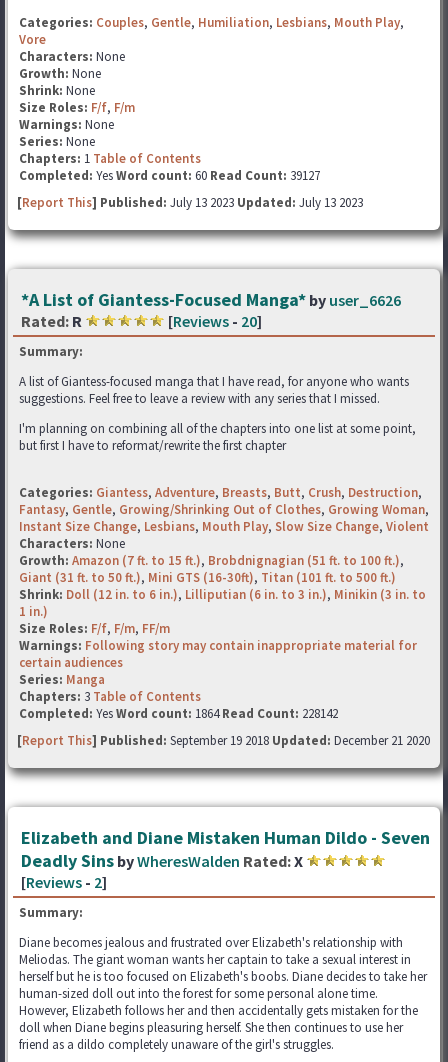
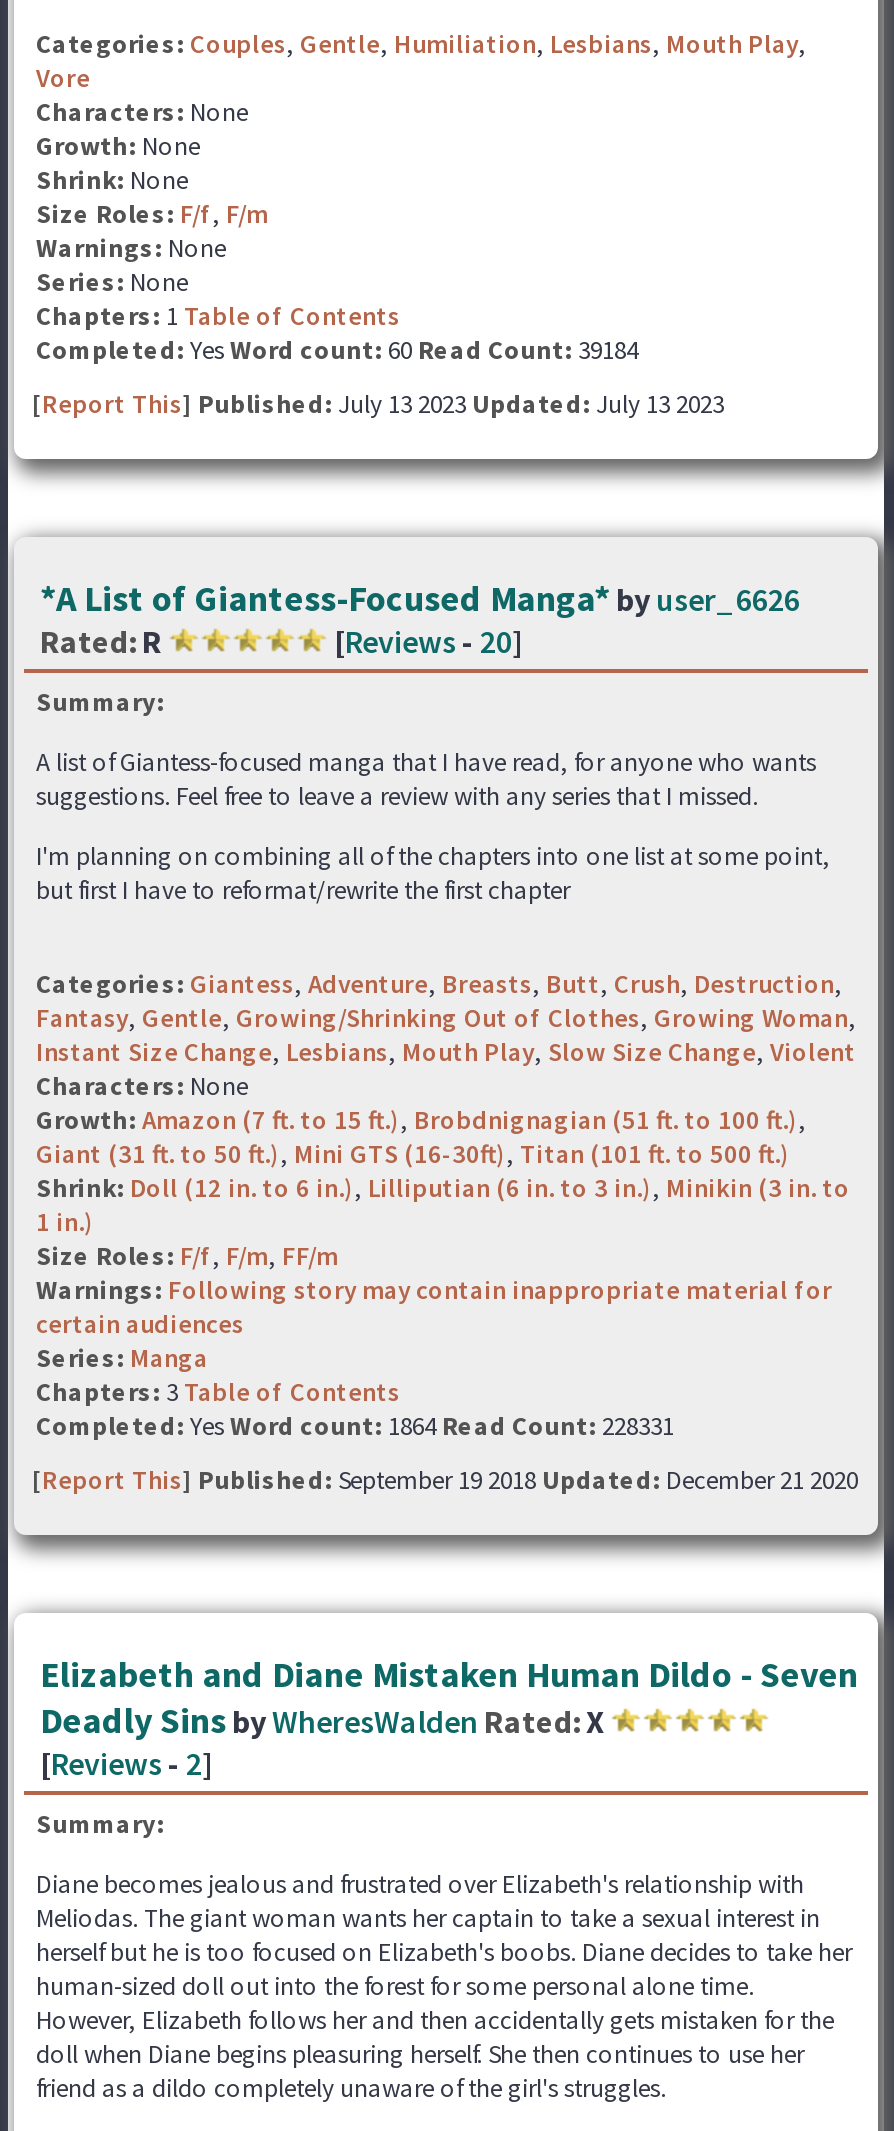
- Completed: Yes Word count: 60 Read Count: 39127
+ Completed: Yes Word count: 60 Read Count: 39184

- Completed: Yes Word count: 1864 Read Count: 228142
+ Completed: Yes Word count: 1864 Read Count: 228331
